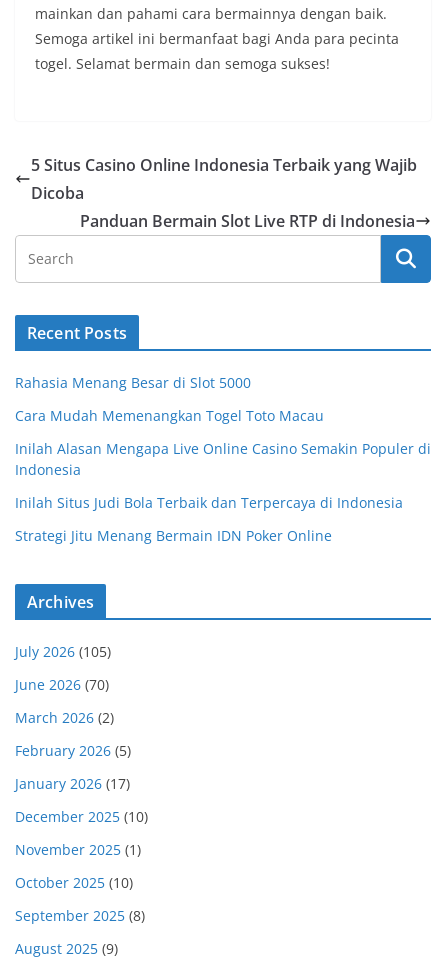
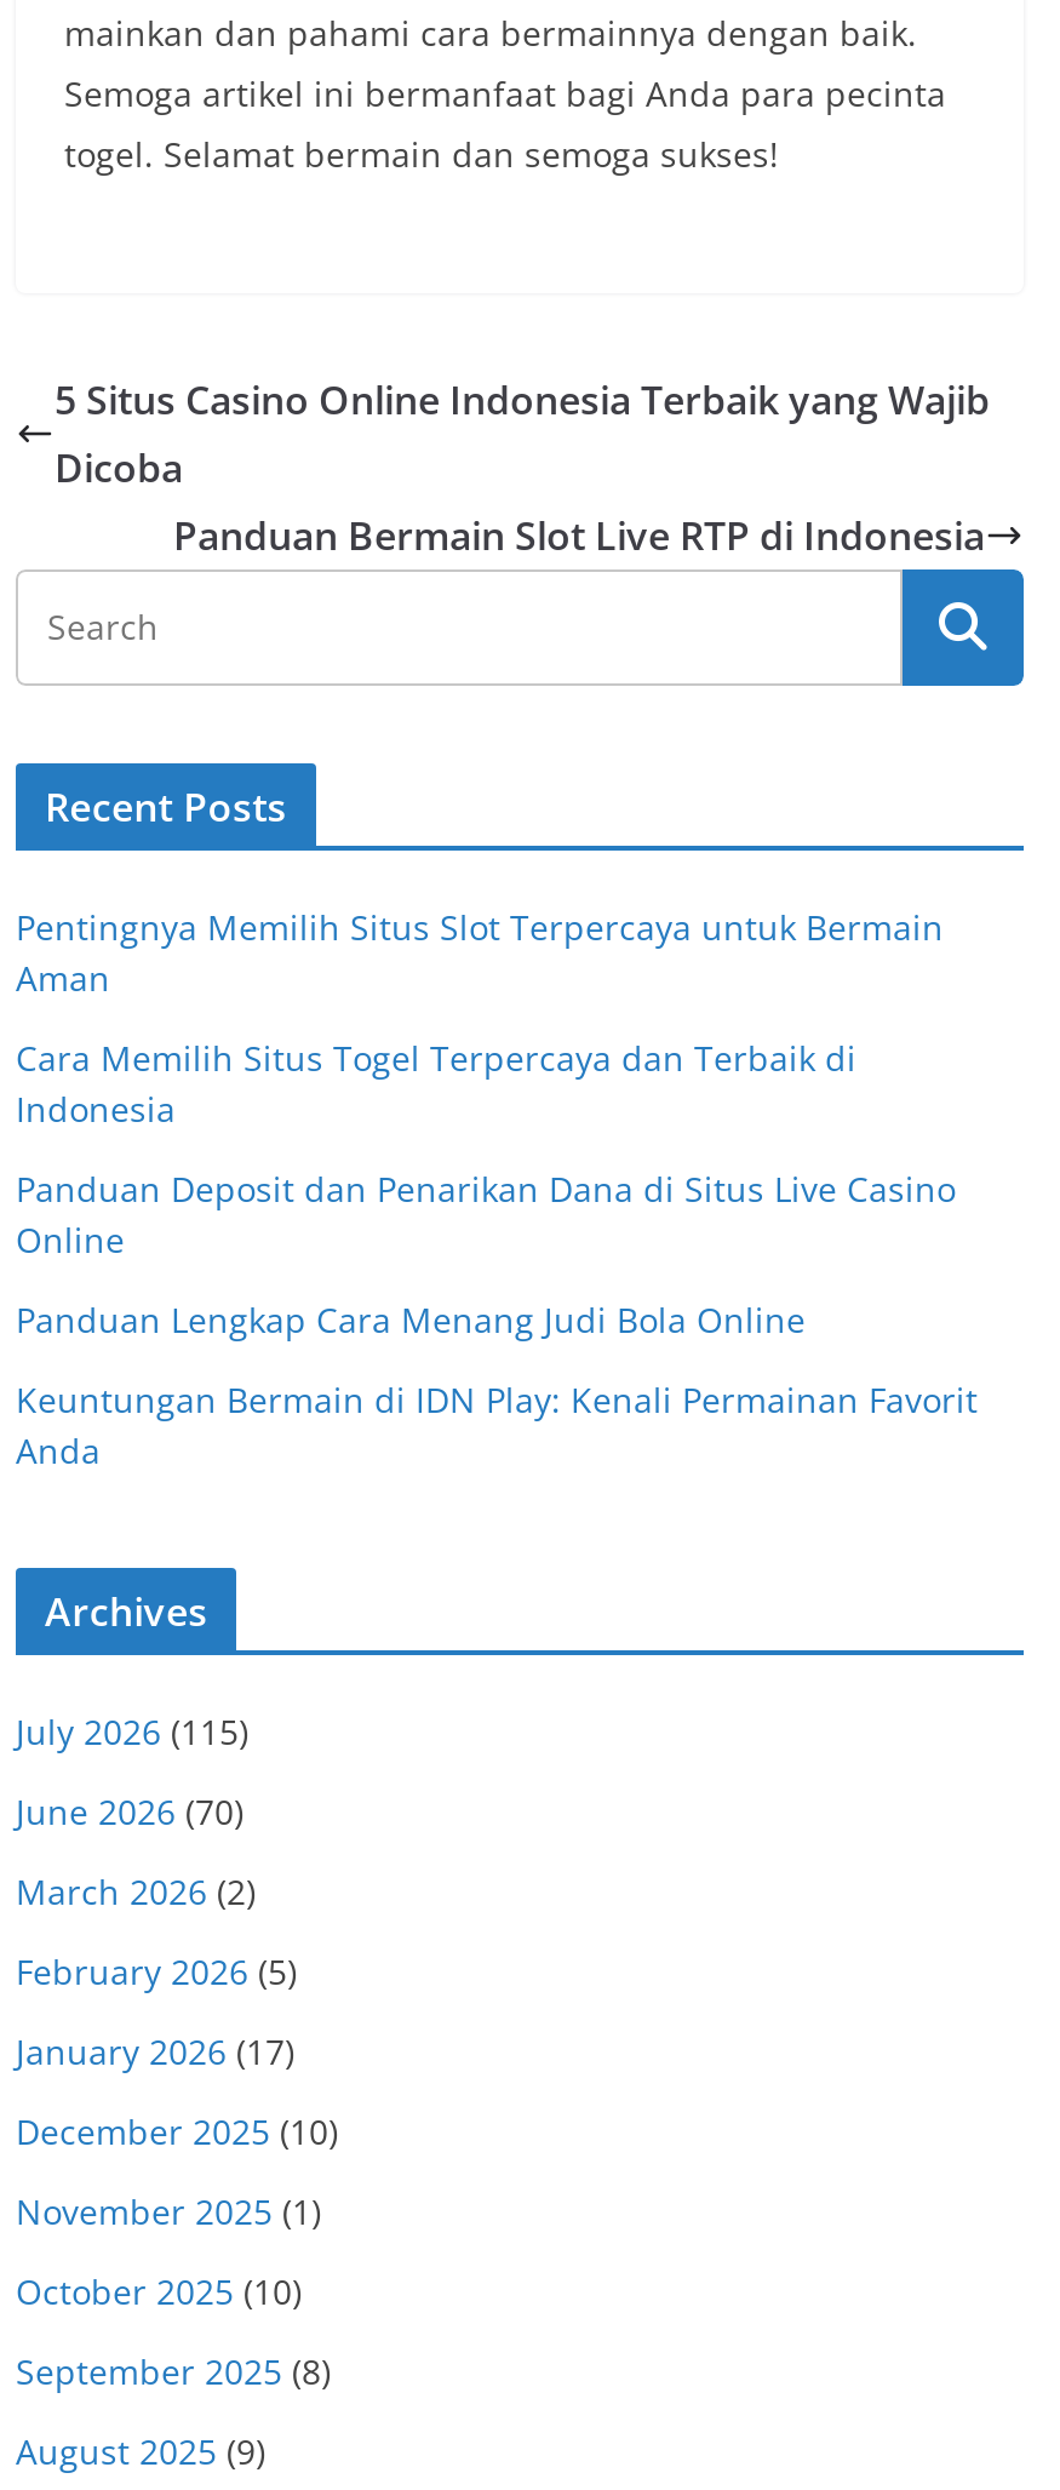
- Rahasia Menang Besar di Slot 5000
- Cara Mudah Memenangkan Togel Toto Macau
- Inilah Alasan Mengapa Live Online Casino Semakin Populer di
+ Pentingnya Memilih Situs Slot Terpercaya untuk Bermain
+ Aman
+ Cara Memilih Situs Togel Terpercaya dan Terbaik di

- Inilah Situs Judi Bola Terbaik dan Terpercaya di Indonesia
- Strategi Jitu Menang Bermain IDN Poker Online
+ Panduan Deposit dan Penarikan Dana di Situs Live Casino
+ Online
+ Panduan Lengkap Cara Menang Judi Bola Online
+ Keuntungan Bermain di IDN Play: Kenali Permainan Favorit
+ Anda

- July 2026 (105)
+ July 2026 (115)
